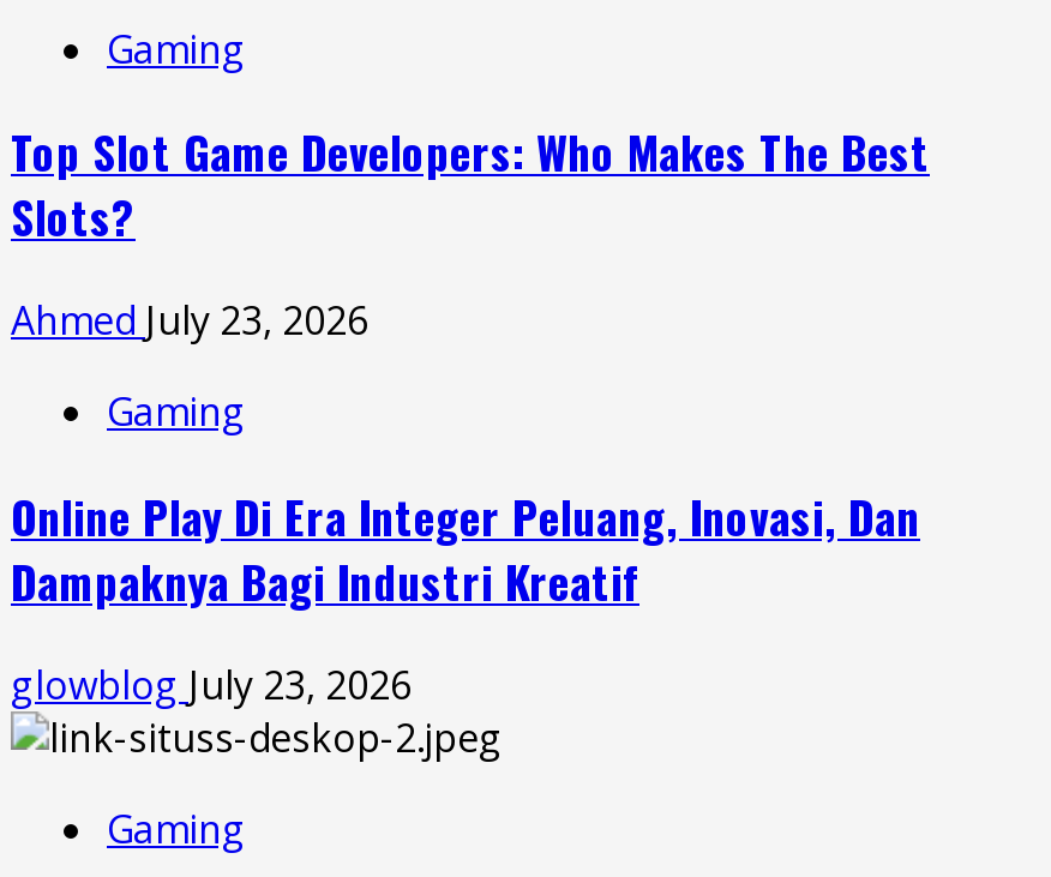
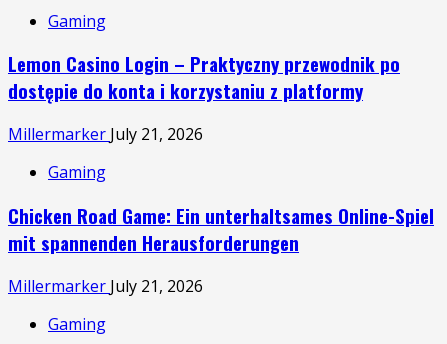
- Top Slot Game Developers: Who Makes The Best
- Slots?
+ Lemon Casino Login – Praktyczny przewodnik po
+ dostępie do konta i korzystaniu z platformy

- Ahmed July 23, 2026
+ Millermarker July 21, 2026

- Online Play Di Era Integer Peluang, Inovasi, Dan
- Dampaknya Bagi Industri Kreatif
+ Chicken Road Game: Ein unterhaltsames Online-Spiel
+ mit spannenden Herausforderungen

- glowblog July 23, 2026
+ Millermarker July 21, 2026
